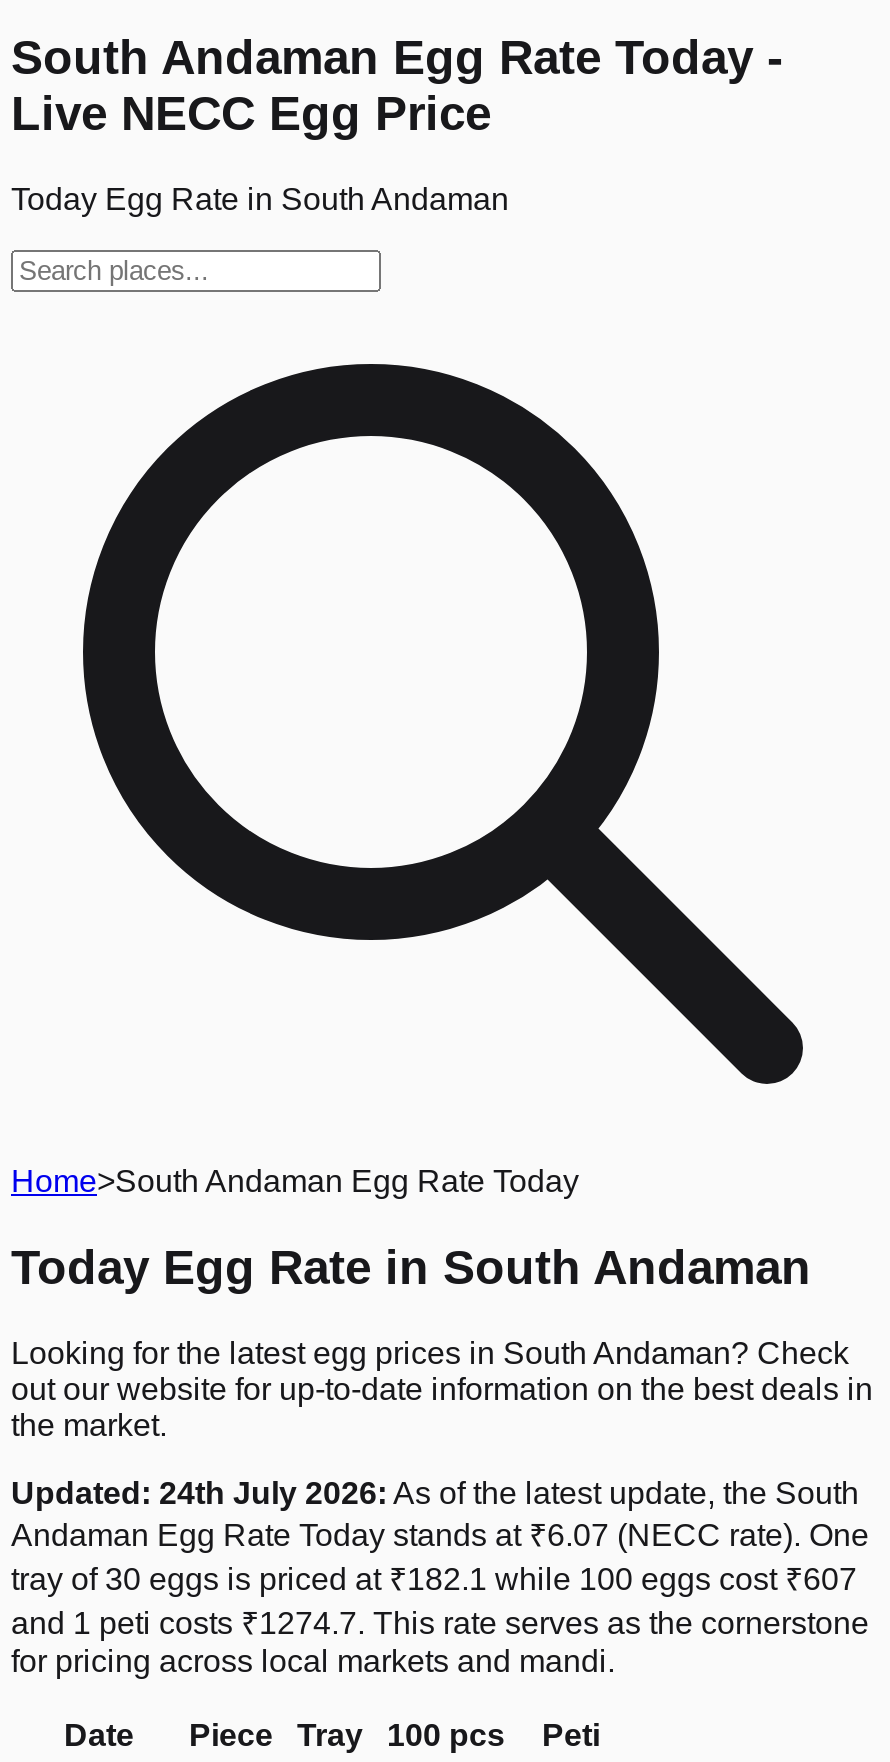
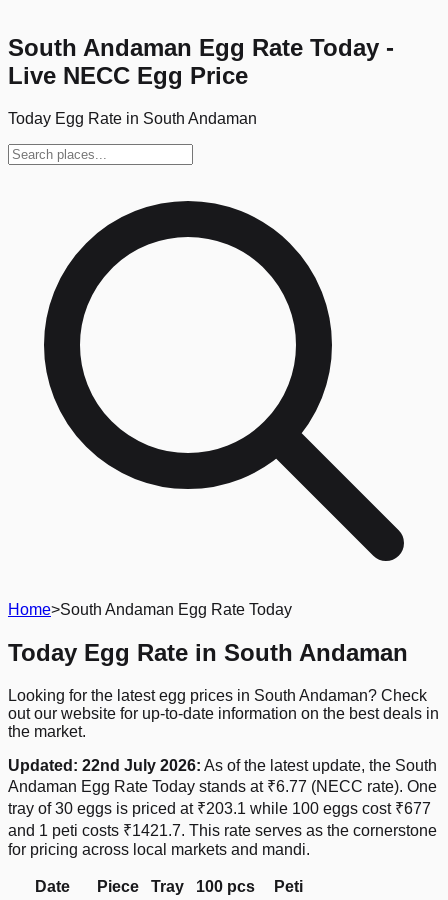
- Updated: 24th July 2026: As of the latest update, the South
+ Updated: 22nd July 2026: As of the latest update, the South

- Andaman Egg Rate Today stands at ₹6.07 (NECC rate). One
+ Andaman Egg Rate Today stands at ₹6.77 (NECC rate). One

- tray of 30 eggs is priced at ₹182.1 while 100 eggs cost ₹607
+ tray of 30 eggs is priced at ₹203.1 while 100 eggs cost ₹677

- and 1 peti costs ₹1274.7. This rate serves as the cornerstone
+ and 1 peti costs ₹1421.7. This rate serves as the cornerstone
